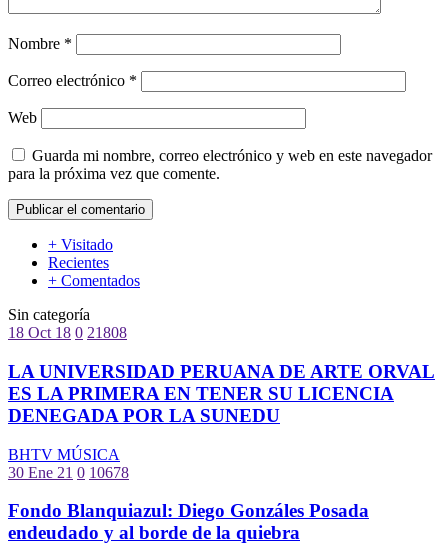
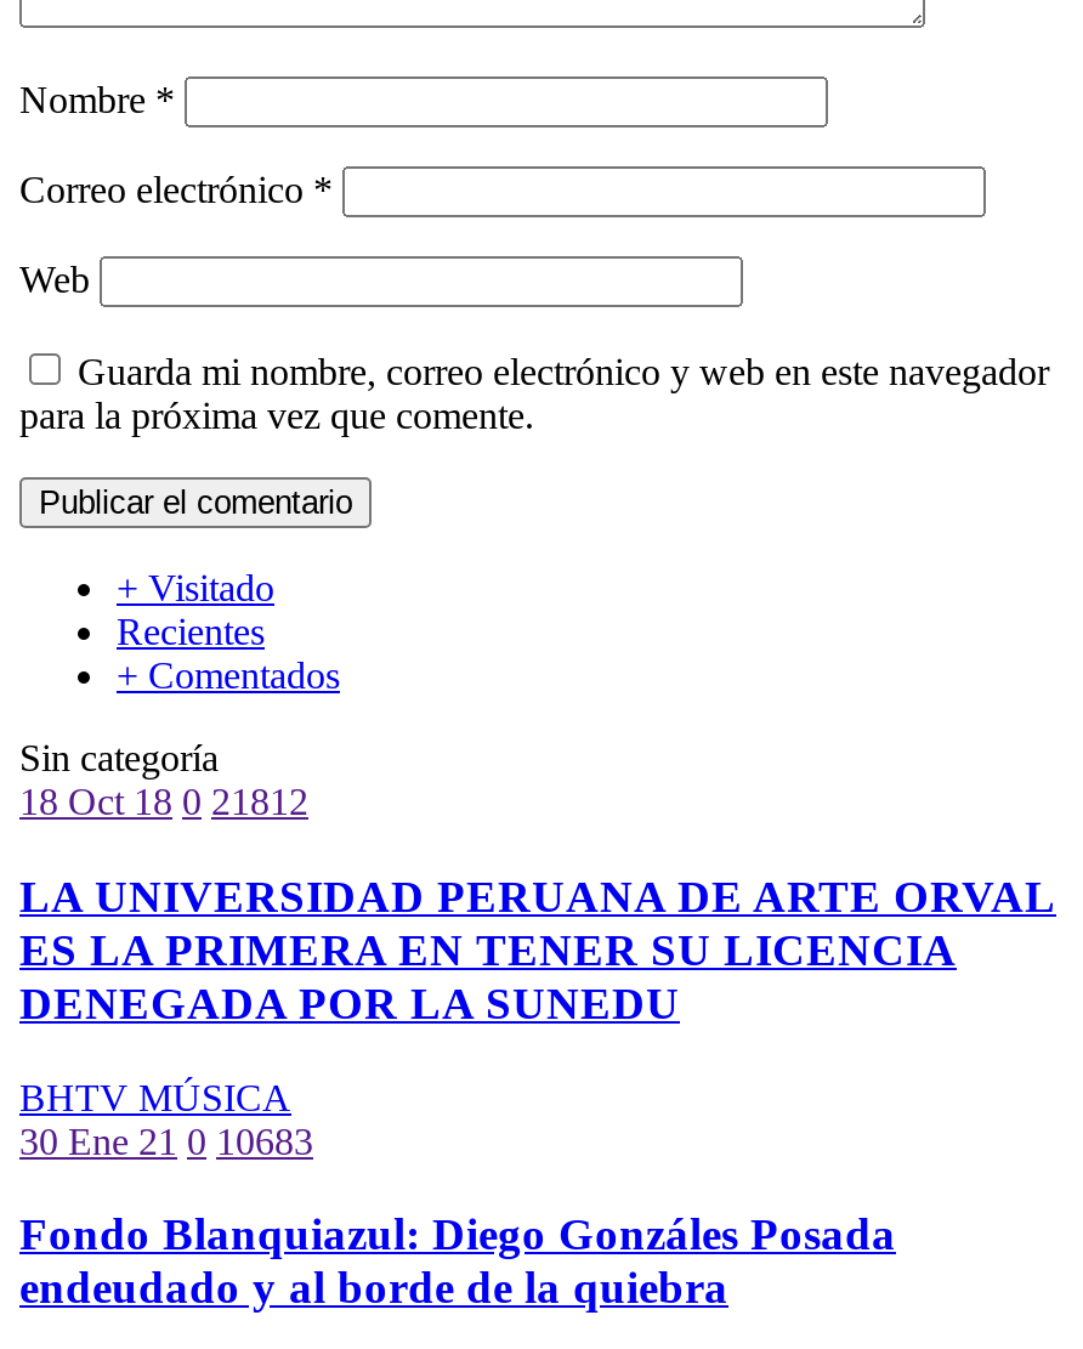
- 18 Oct 18 0 21808
+ 18 Oct 18 0 21812

- 30 Ene 21 0 10678
+ 30 Ene 21 0 10683
